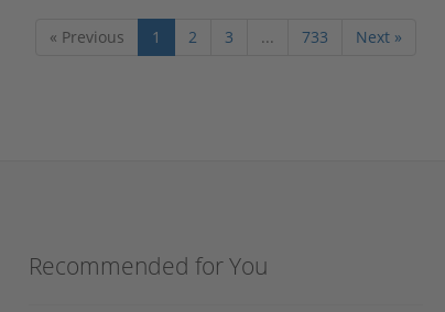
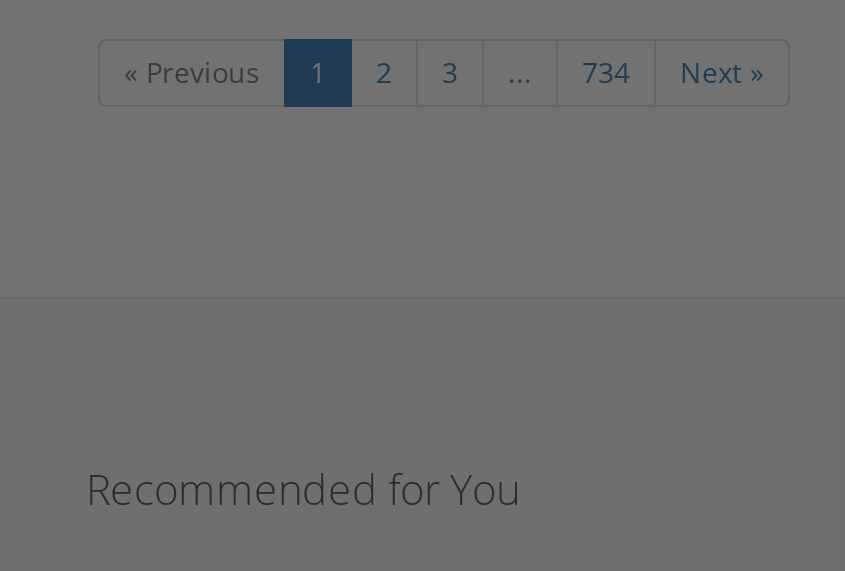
- 733
+ 734
